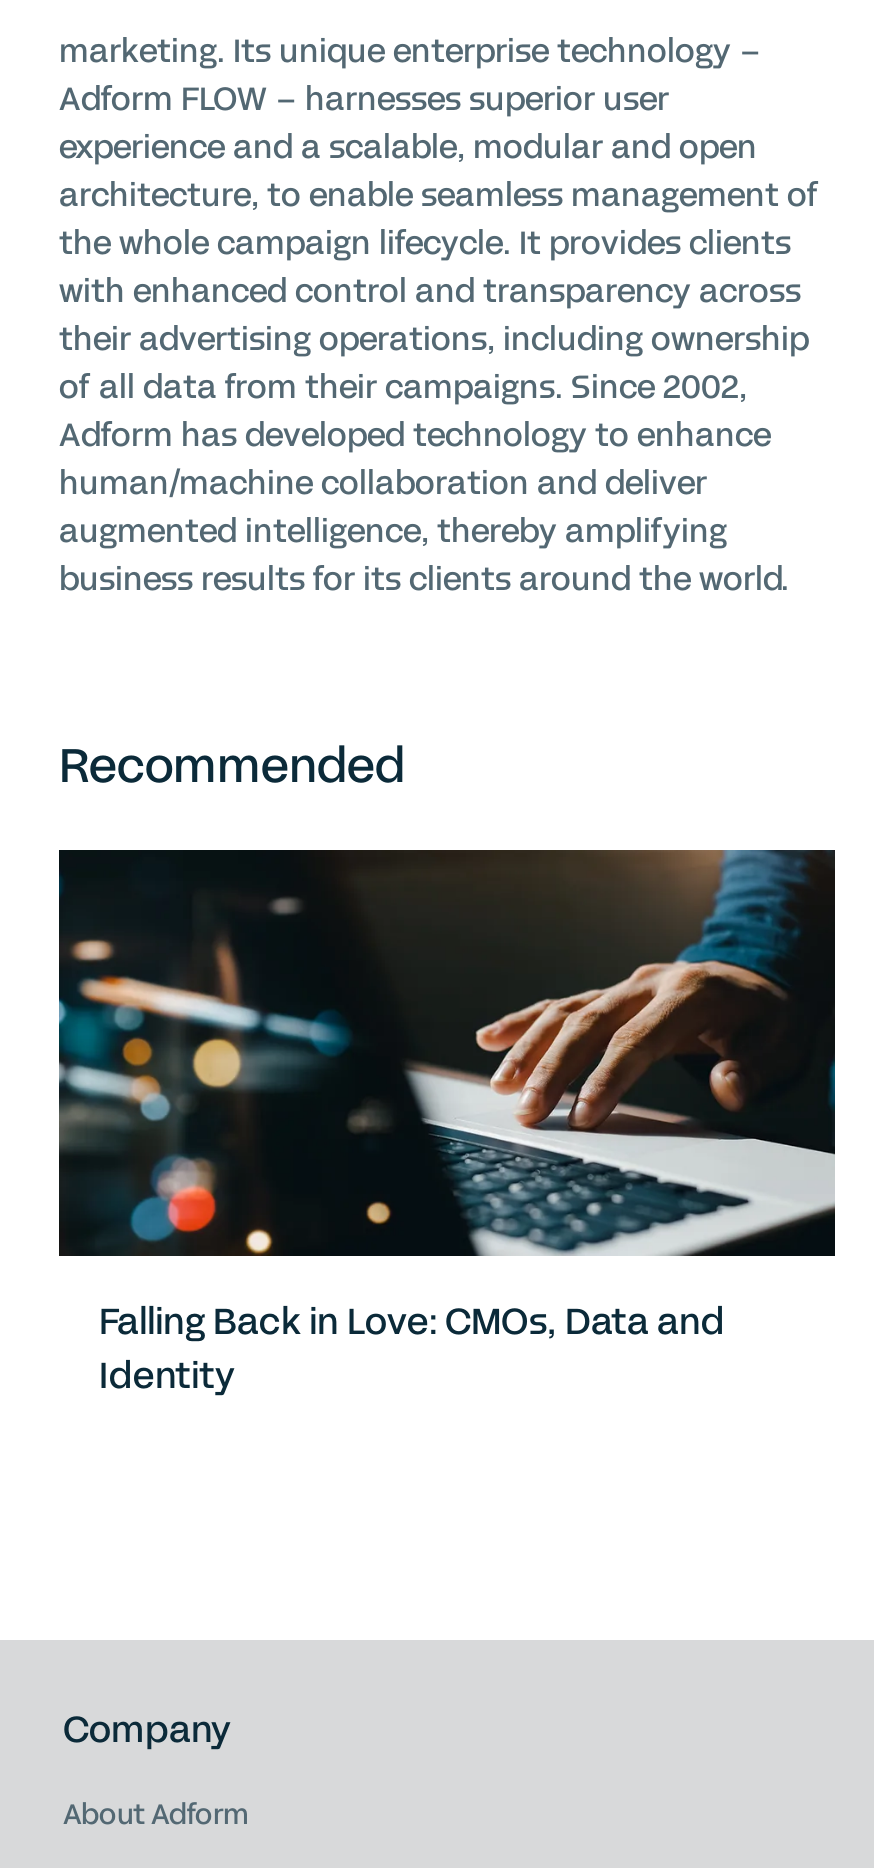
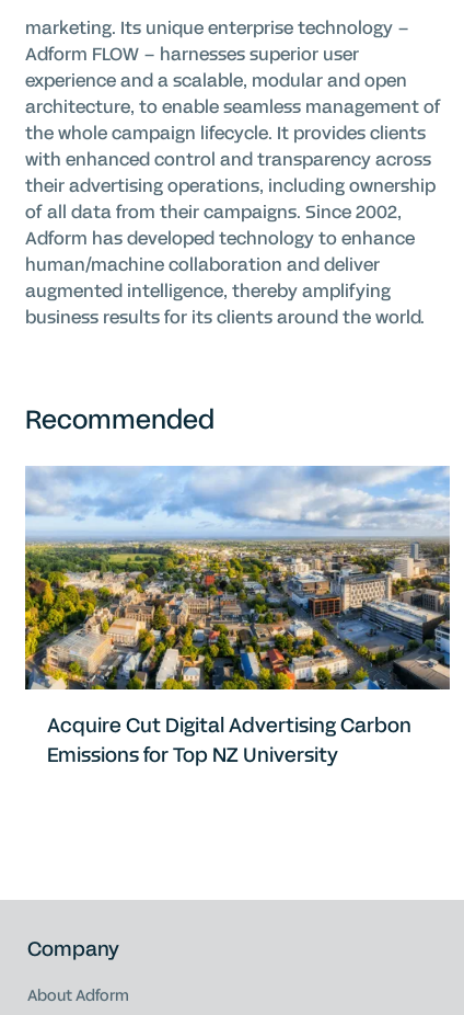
- [image]
- Falling Back in Love: CMOs, Data and
- Identity
+ [image]
+ Acquire Cut Digital Advertising Carbon
+ Emissions for Top NZ University
